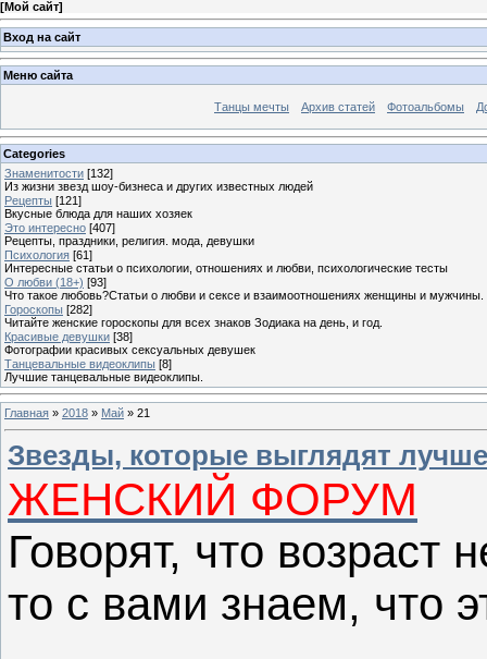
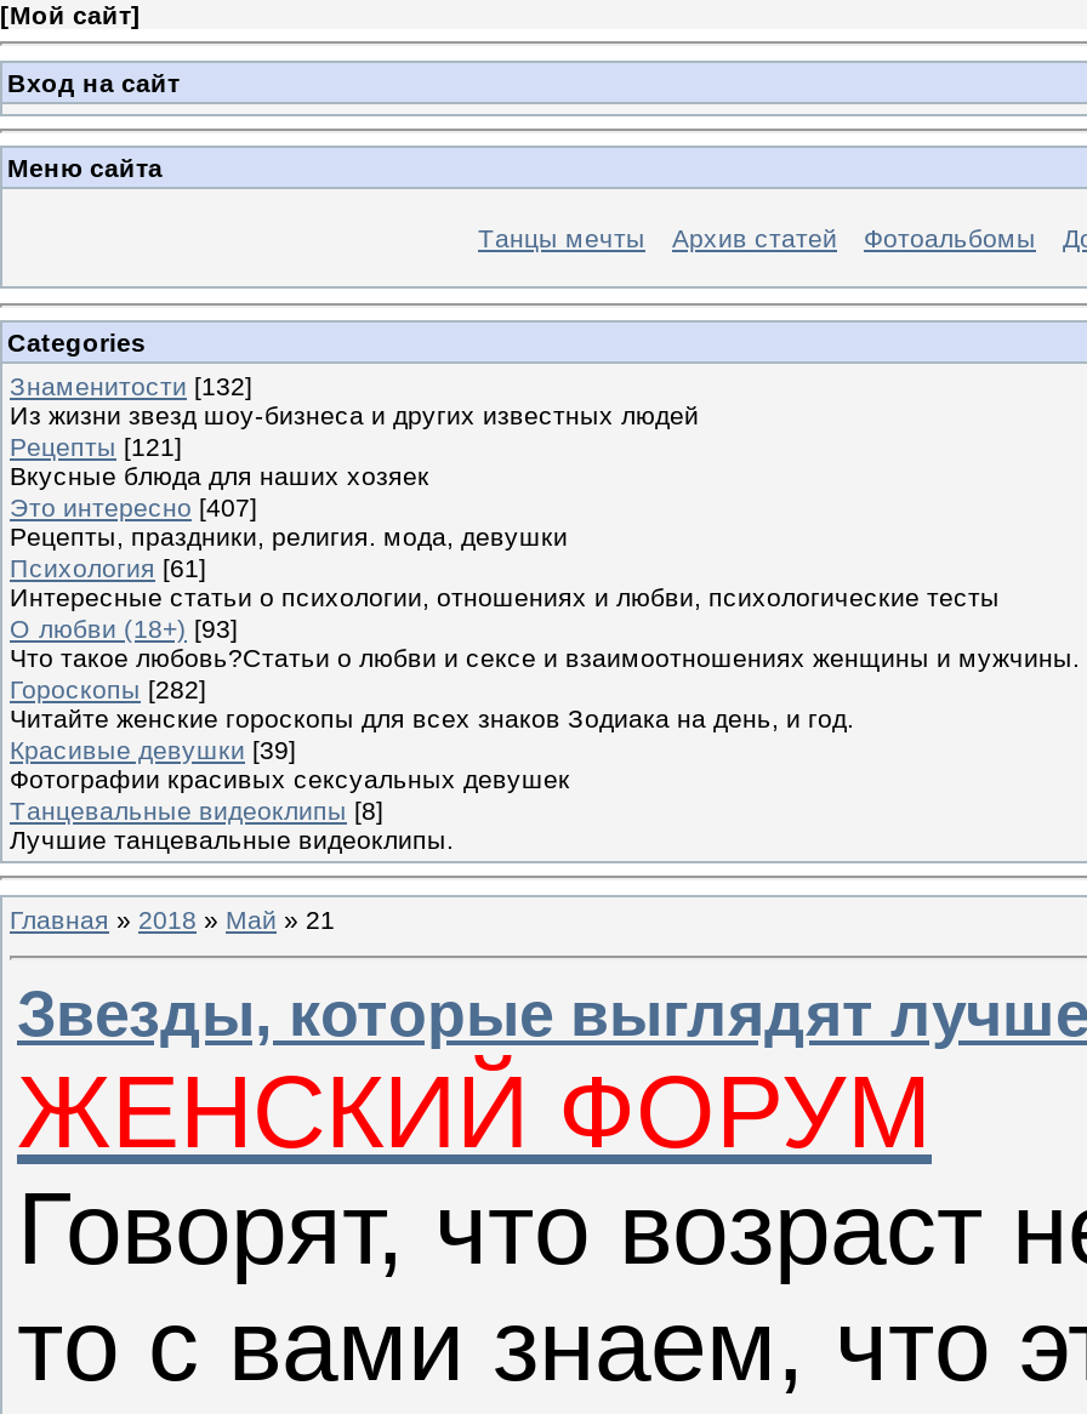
- Красивые девушки [38]
+ Красивые девушки [39]
